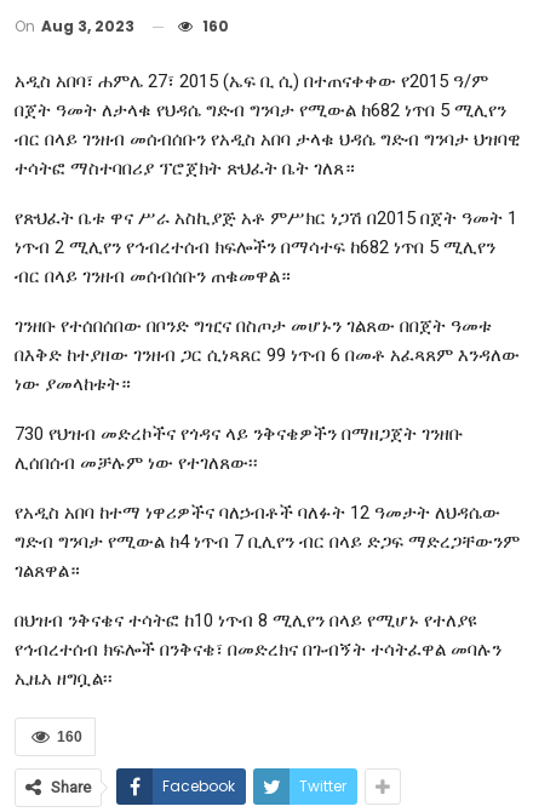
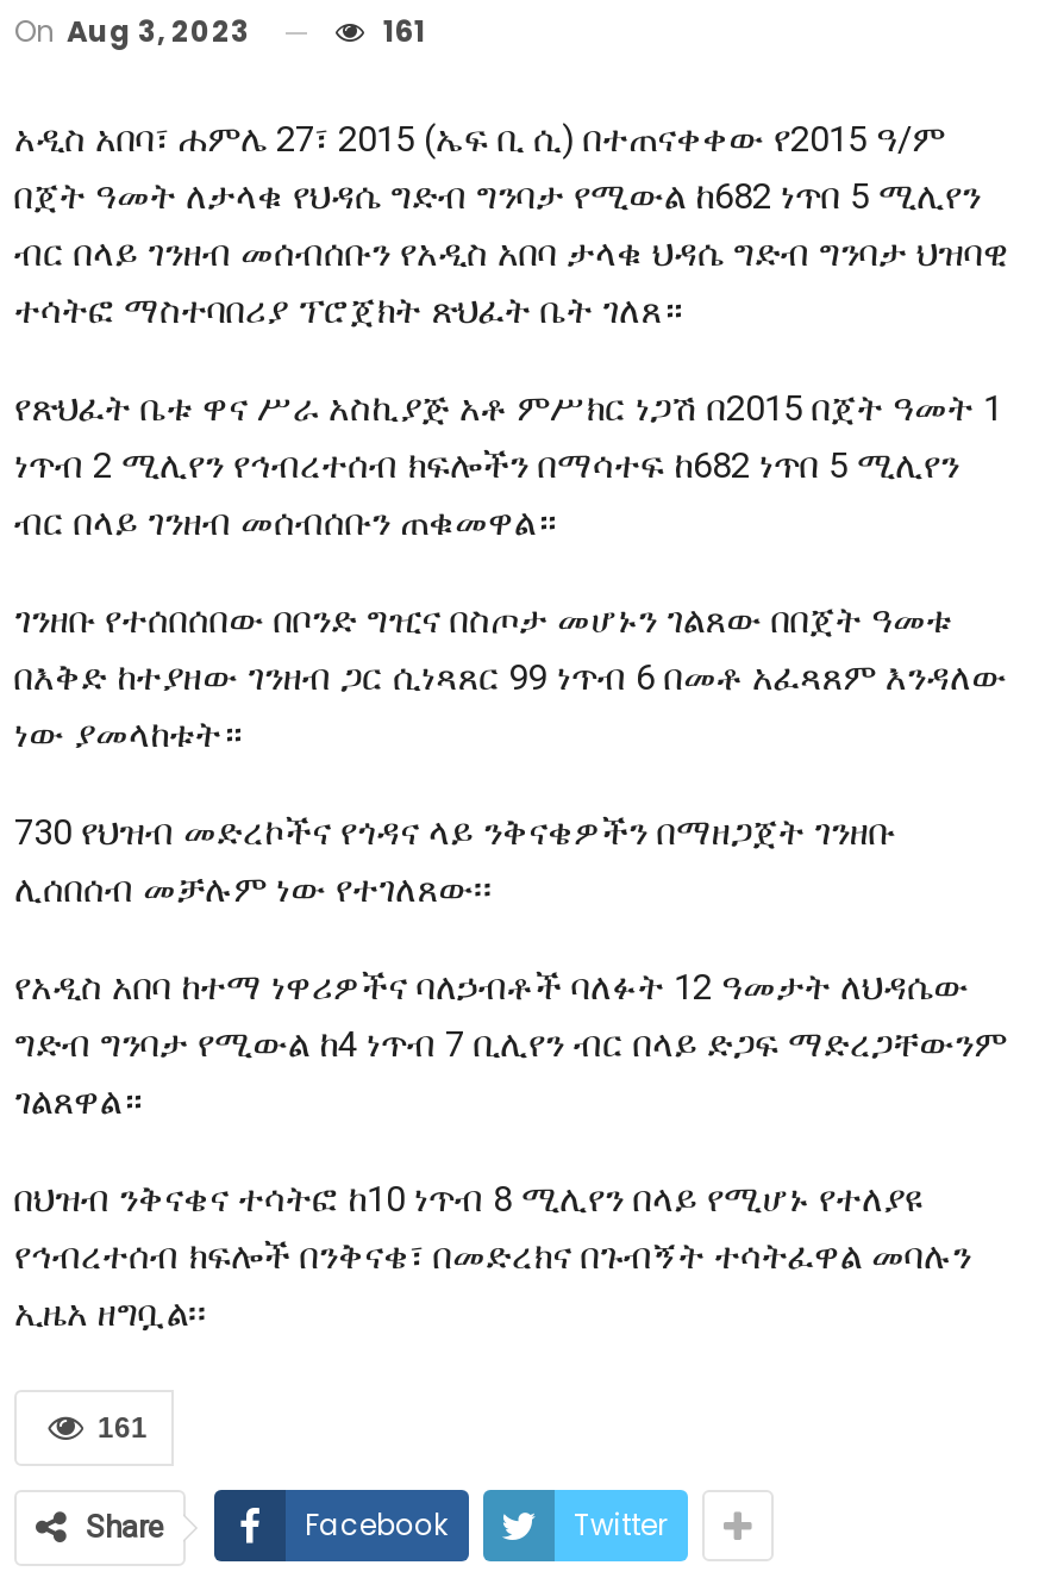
- 160
+ 161

- 160
+ 161
